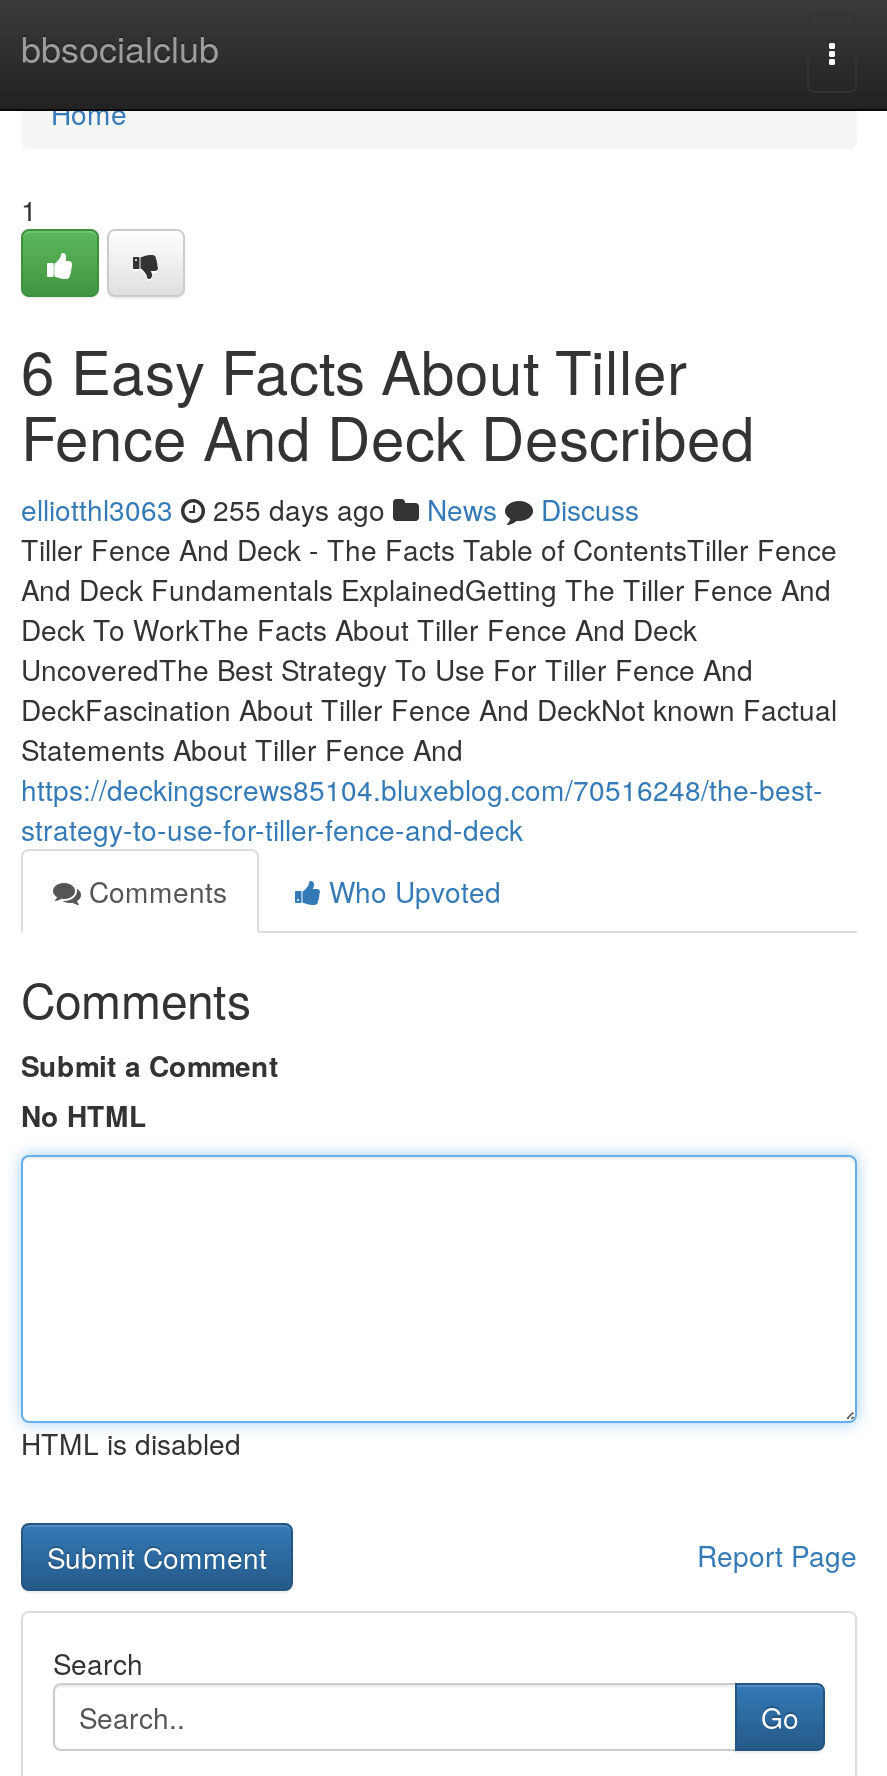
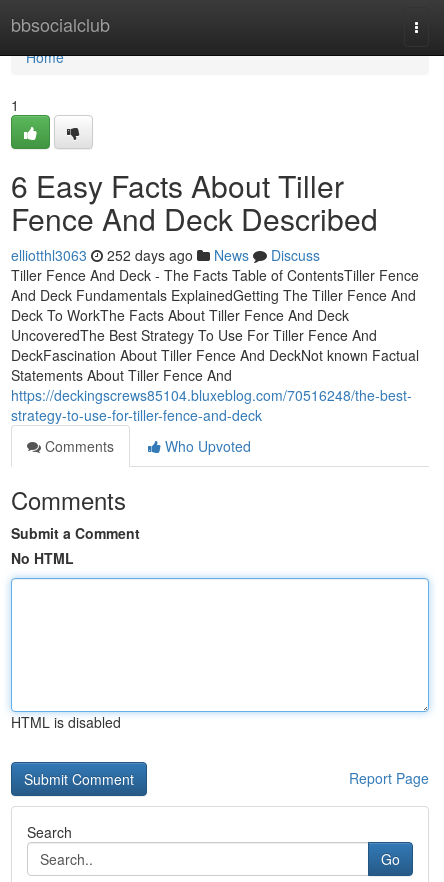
- elliotthl3063 255 days ago News Discuss
+ elliotthl3063 252 days ago News Discuss
